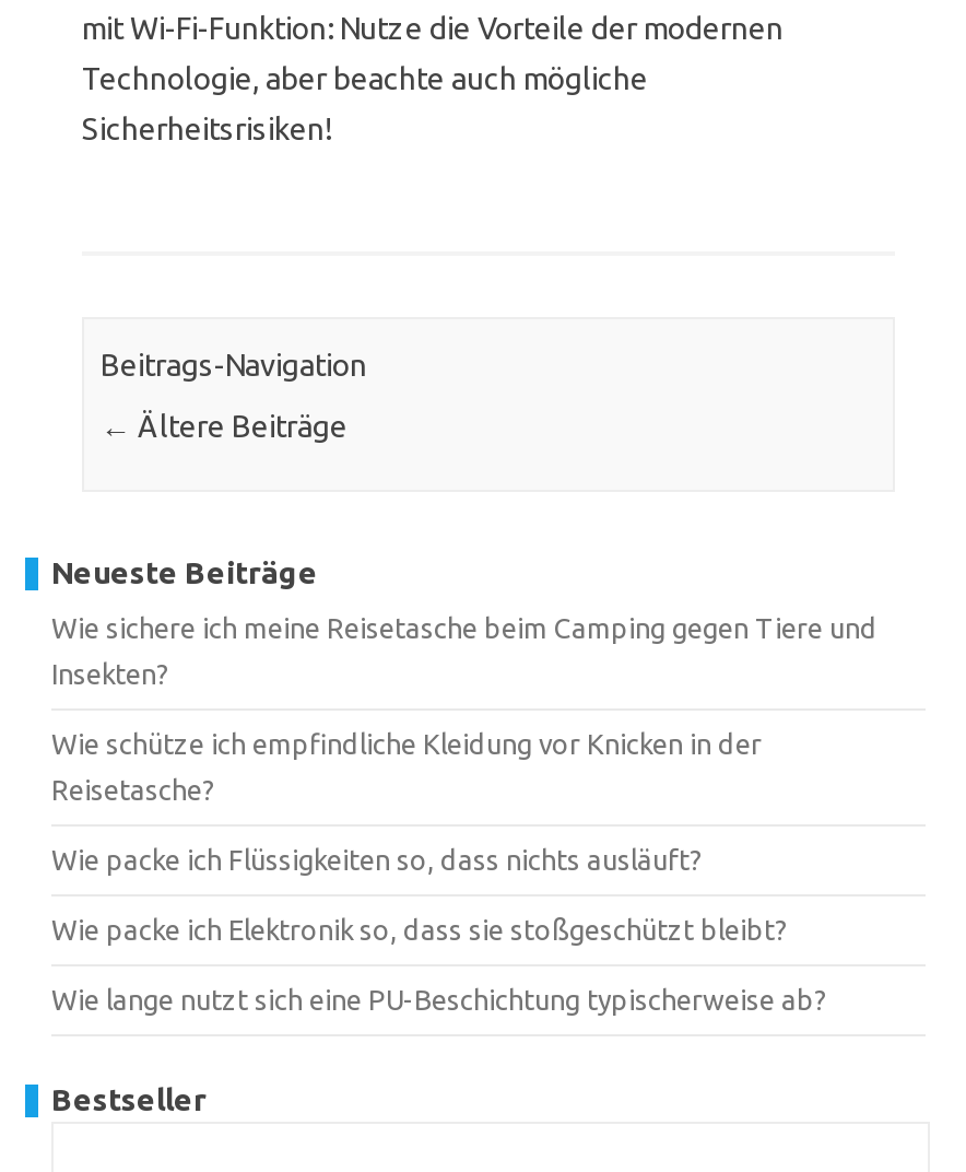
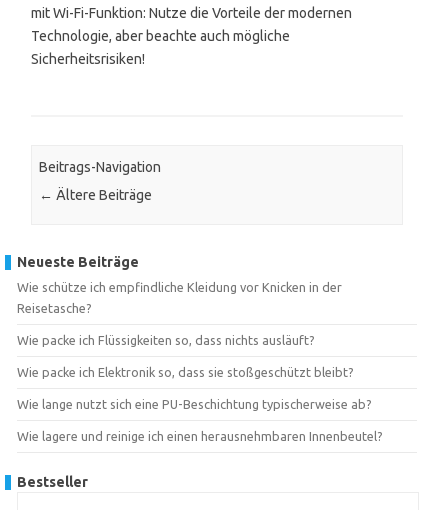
- Wie sichere ich meine Reisetasche beim Camping gegen Tiere und
- Insekten?

moved up: Wie schütze ich empfindliche Kleidung vor Knicken in der | Reisetasche? | Wie packe ich Flüssigkeiten so, dass nichts ausläuft? | Wie packe ich Elektronik so, dass sie stoßgeschützt bleibt? | Wie lange nutzt sich eine PU-Beschichtung typischerweise ab?

+ Wie lagere und reinige ich einen herausnehmbaren Innenbeutel?
